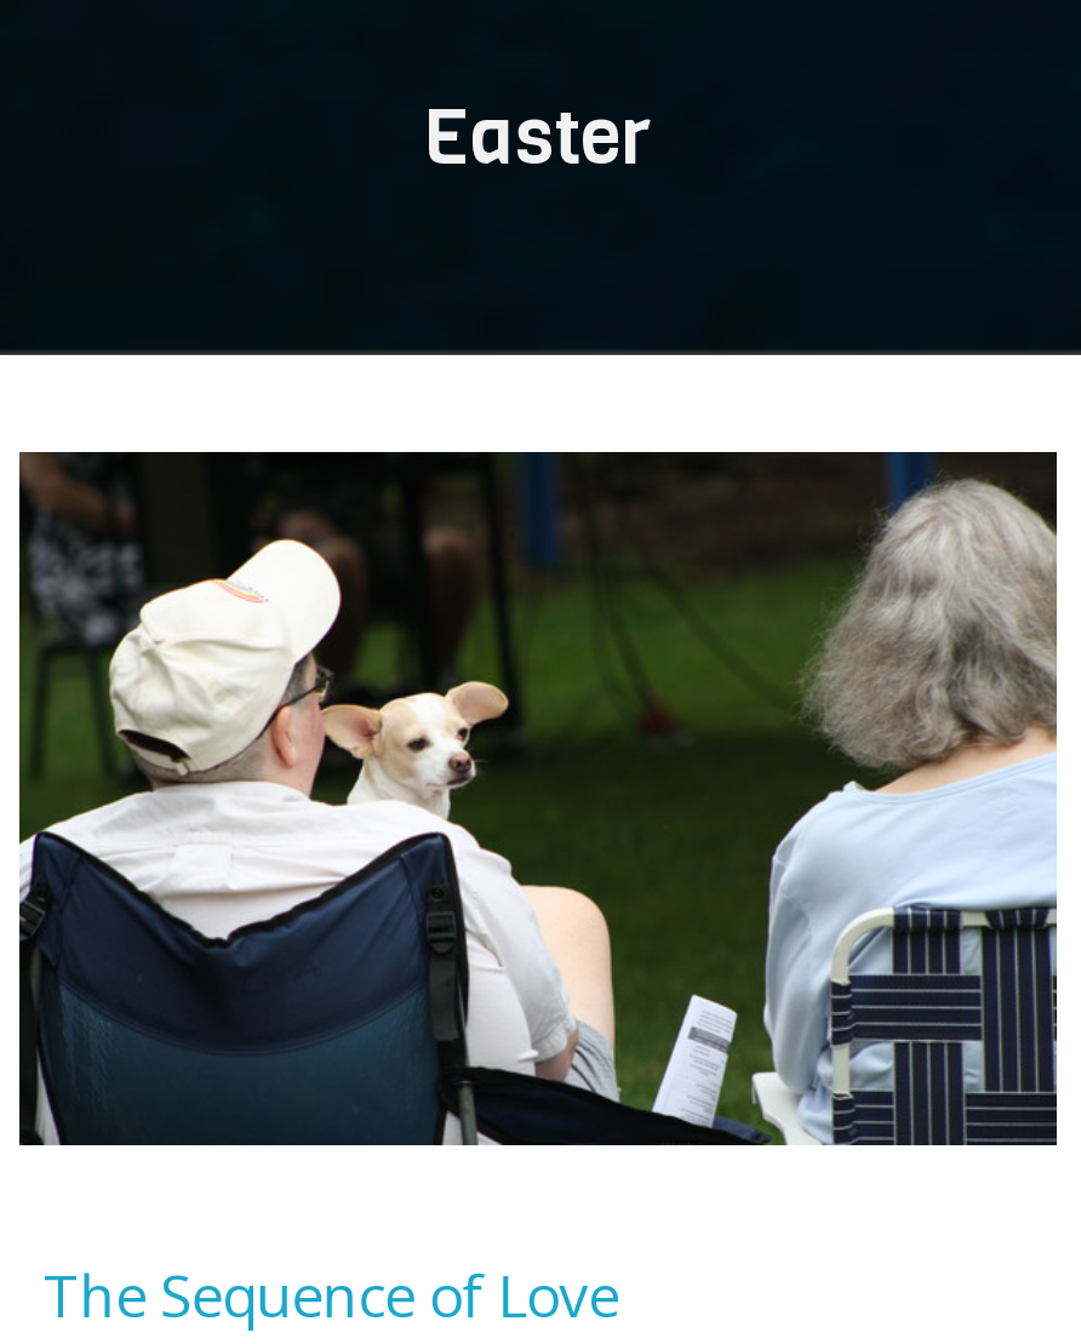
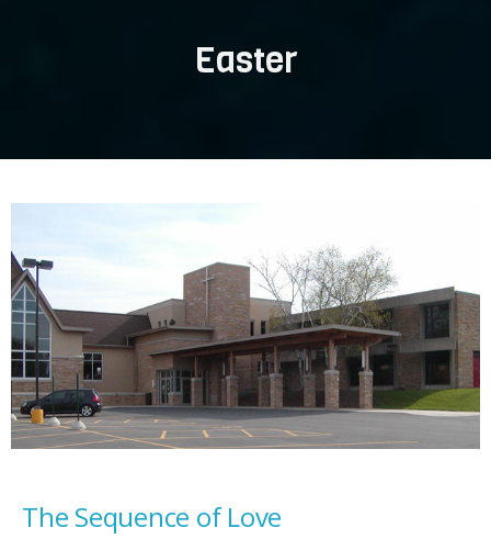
- [image]
+ [image]
